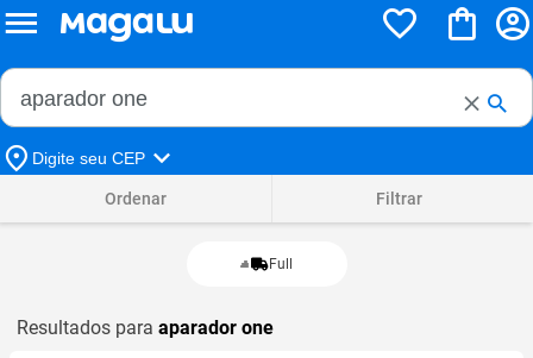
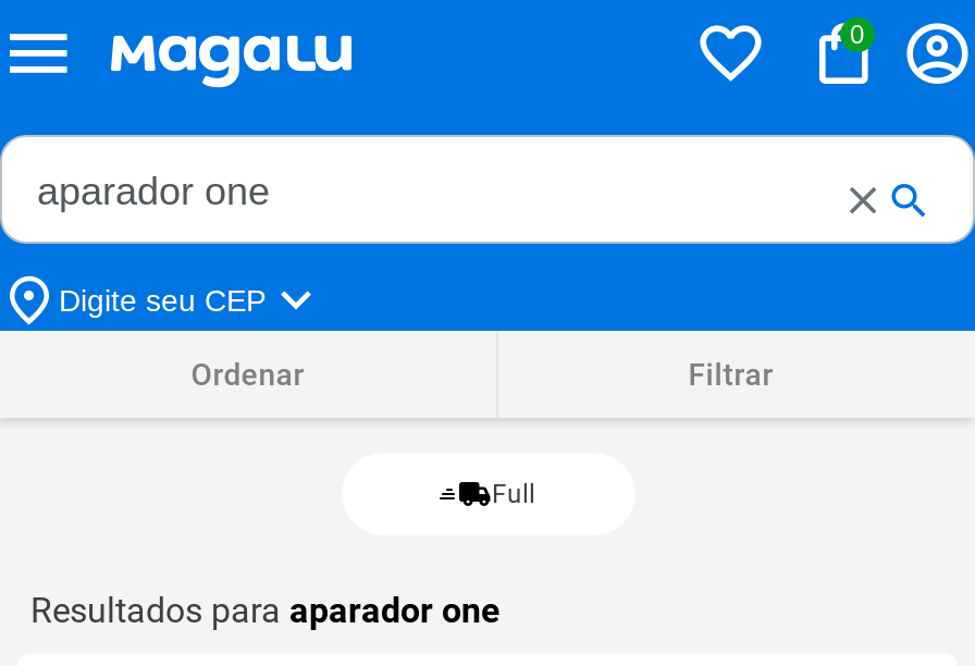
+ 0
